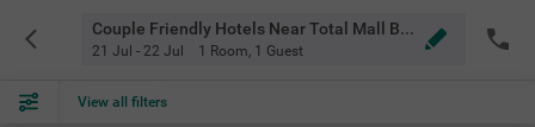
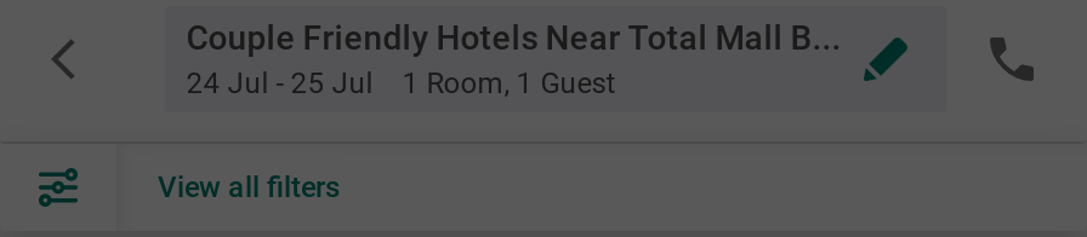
- 21 Jul - 22 Jul 1 Room, 1 Guest
+ 24 Jul - 25 Jul 1 Room, 1 Guest
